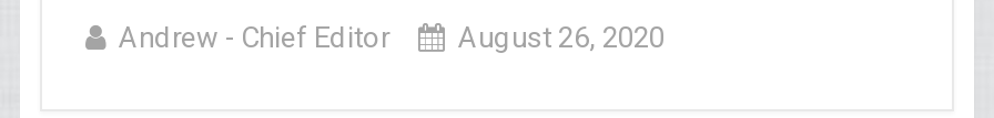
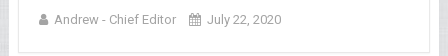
- August 26, 2020
+ July 22, 2020
